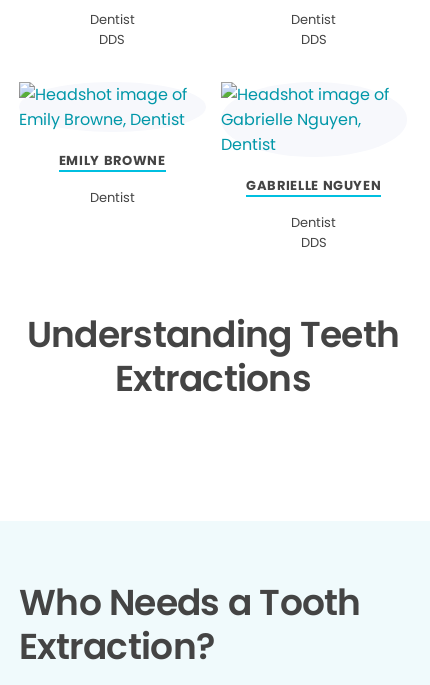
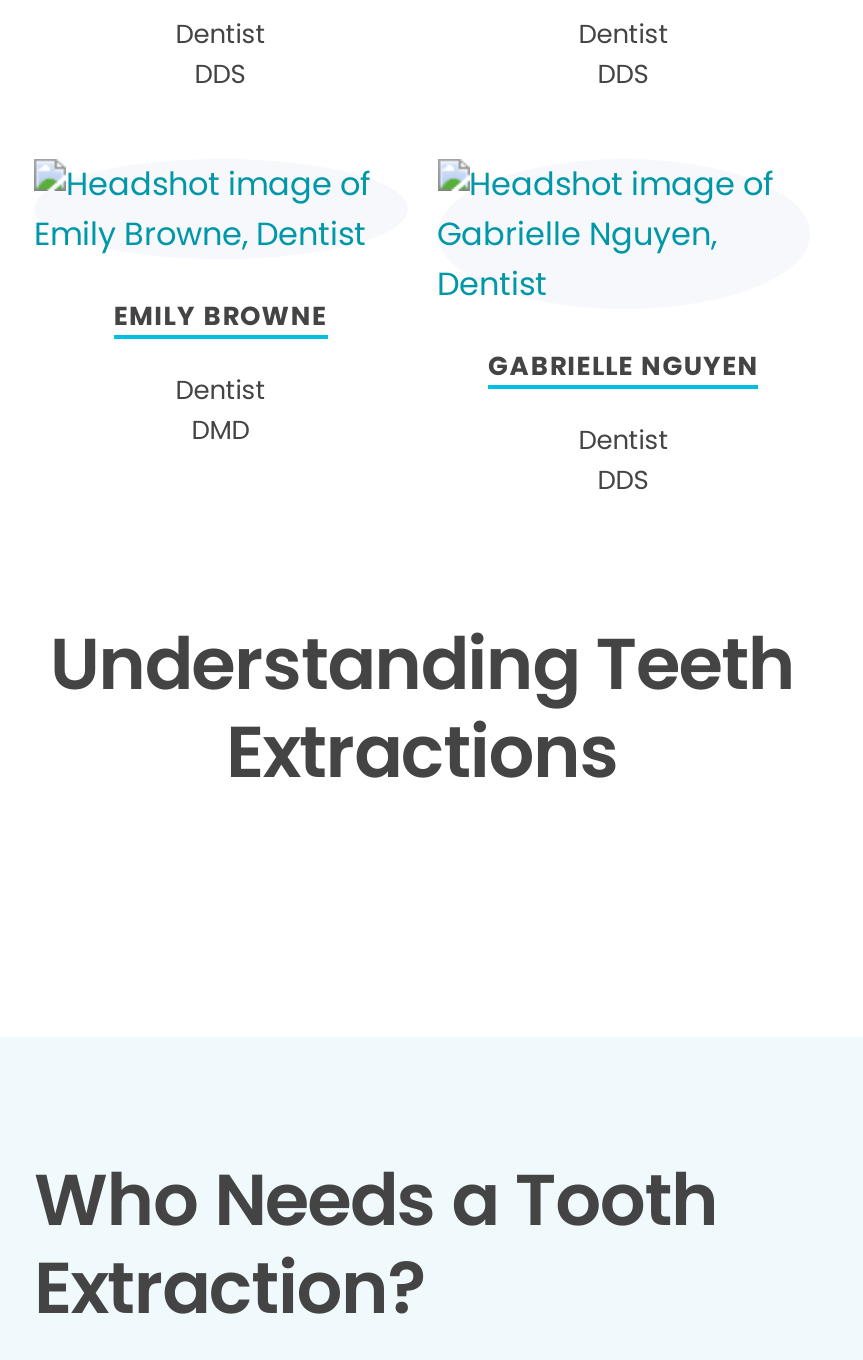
+ DMD
